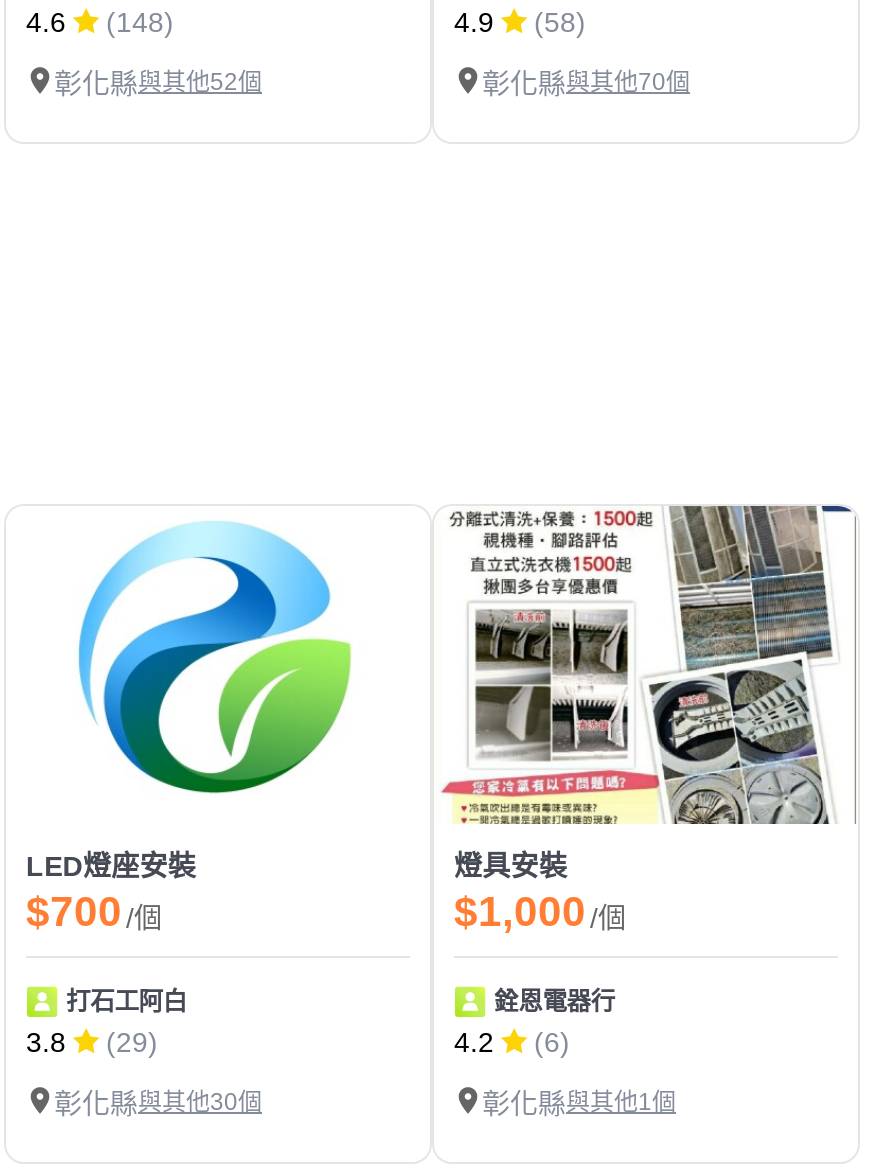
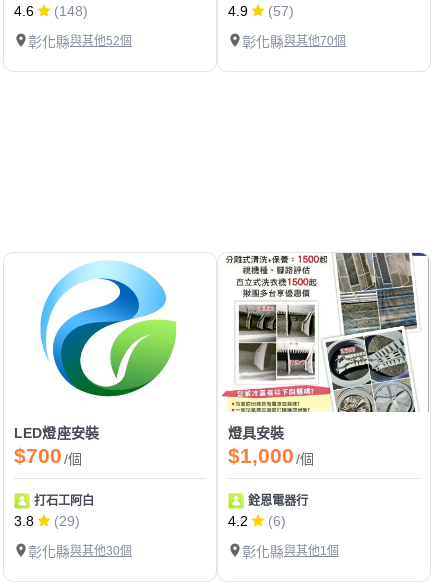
- 4.9 (58)
+ 4.9 (57)
